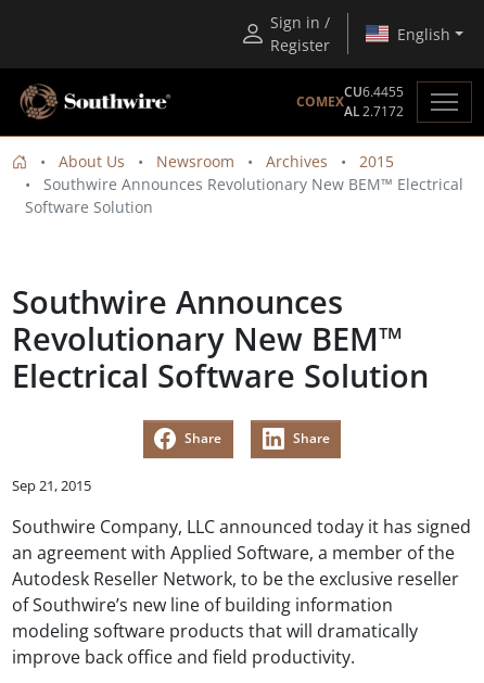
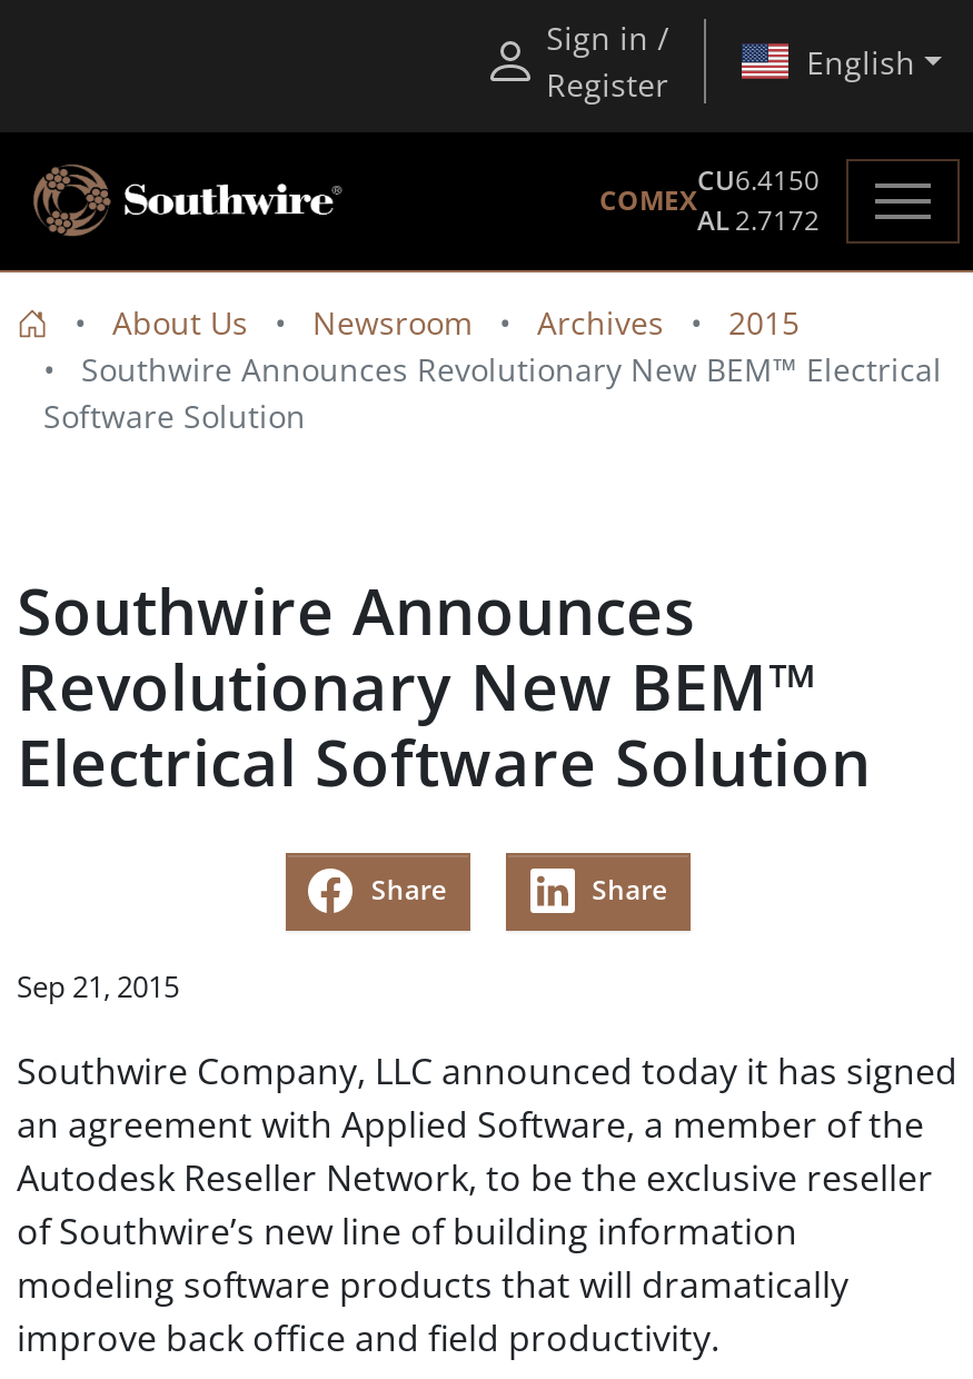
- CU6.4455
+ CU6.4150
